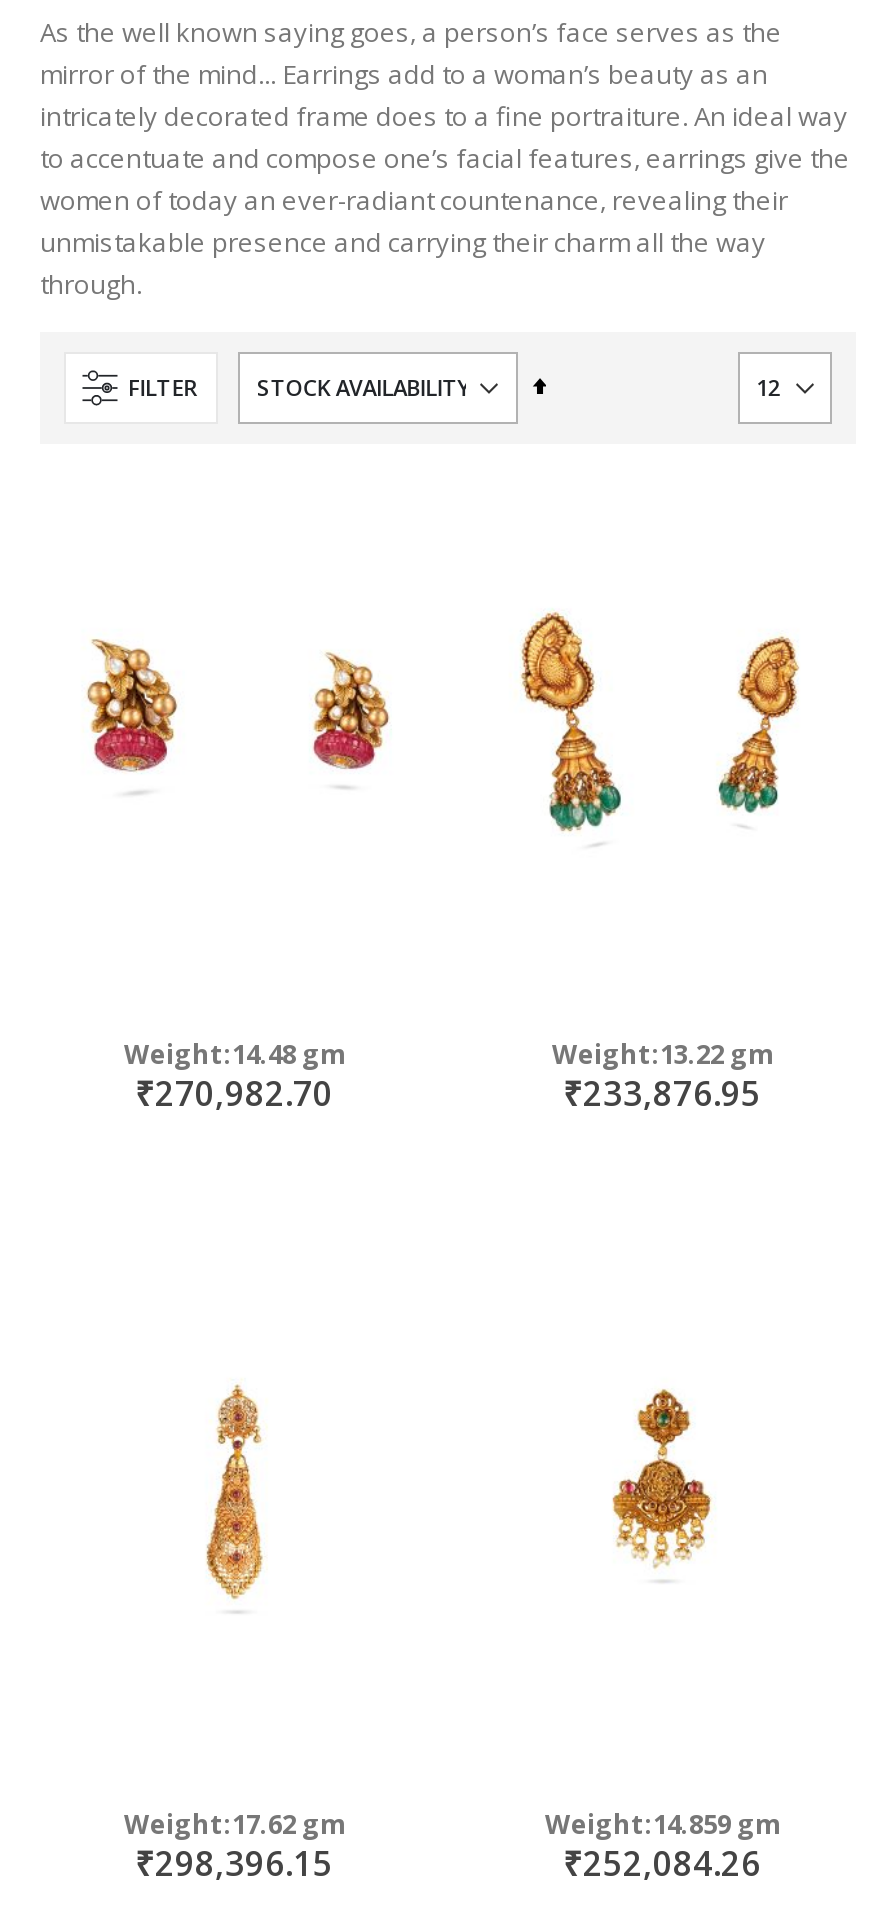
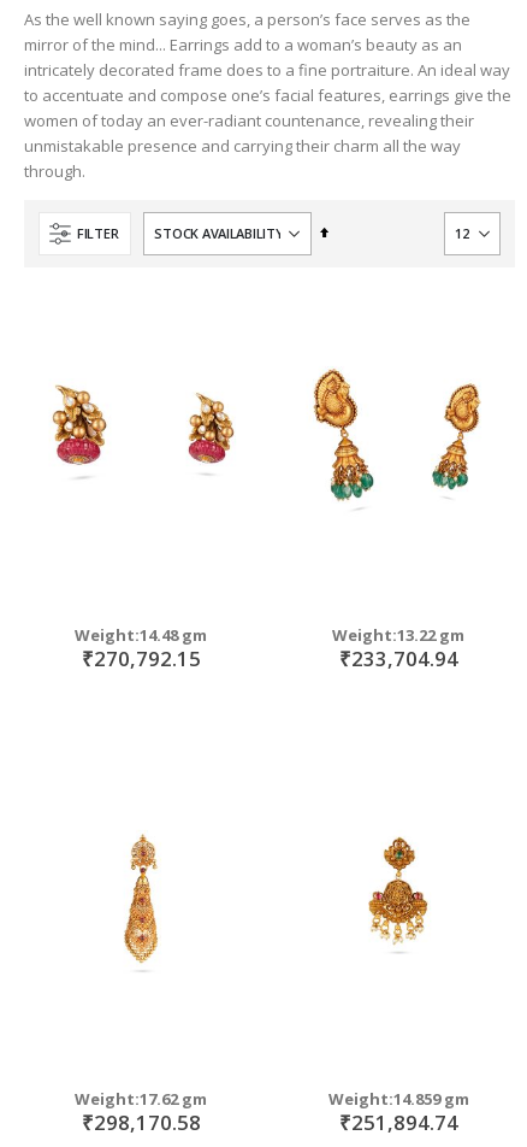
- ₹270,982.70
+ ₹270,792.15

- ₹233,876.95
+ ₹233,704.94

- ₹298,396.15
+ ₹298,170.58

- ₹252,084.26
+ ₹251,894.74
